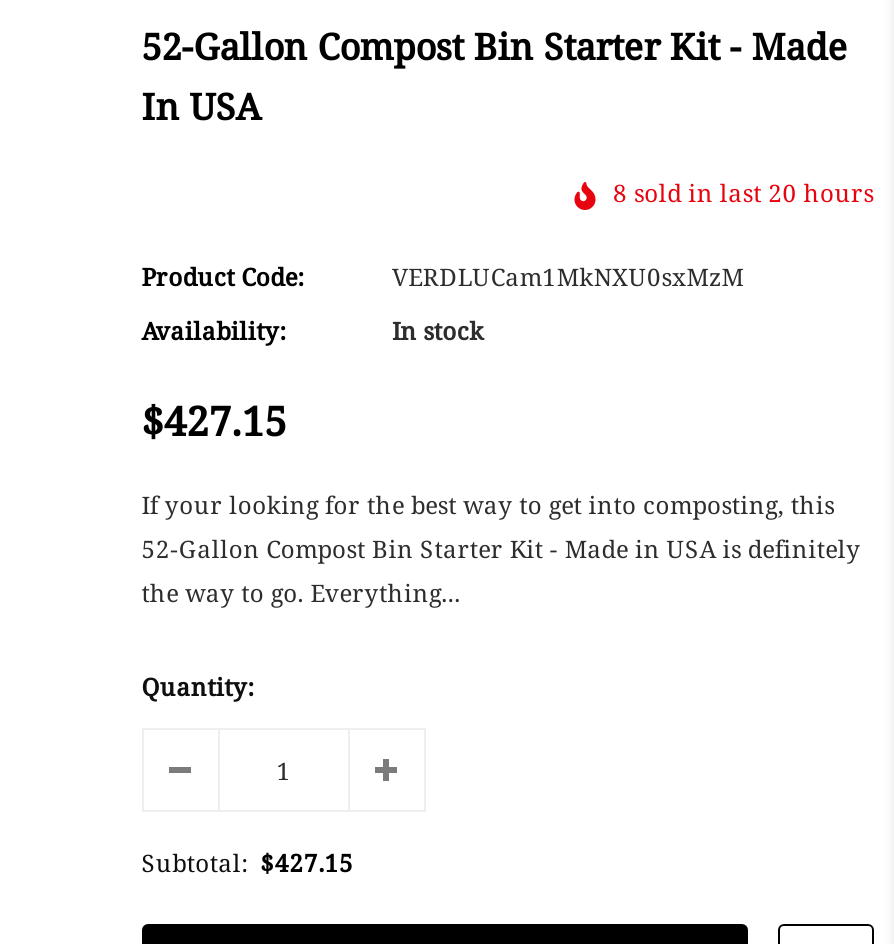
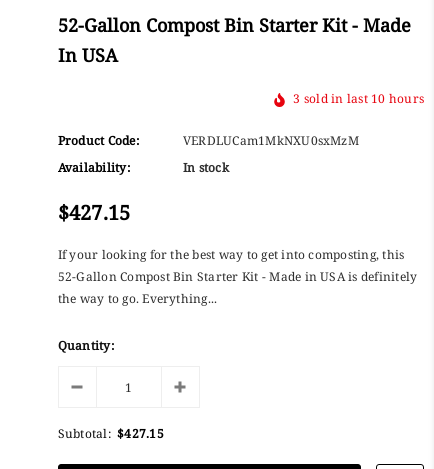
- 8 sold in last 20 hours
+ 3 sold in last 10 hours
